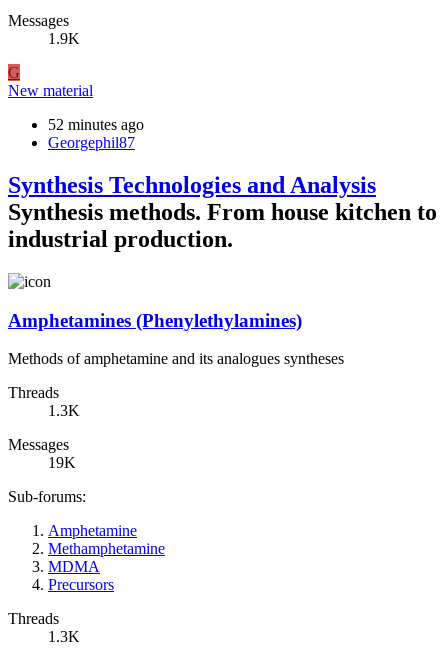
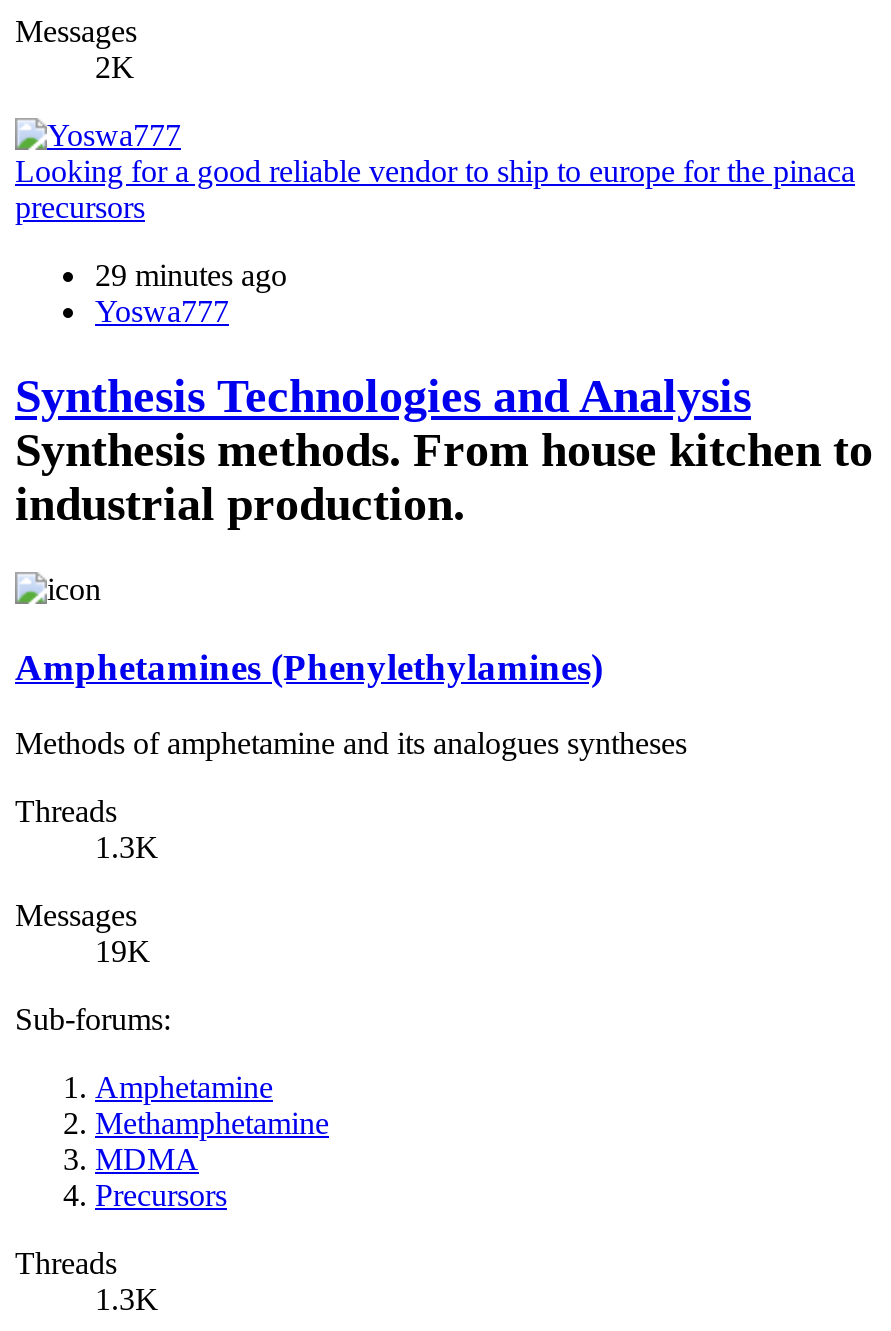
- 1.9K
+ 2K

- G
- New material
+ Looking for a good reliable vendor to ship to europe for the pinaca
+ precursors

- 52 minutes ago
- Georgephil87
+ 29 minutes ago
+ Yoswa777
